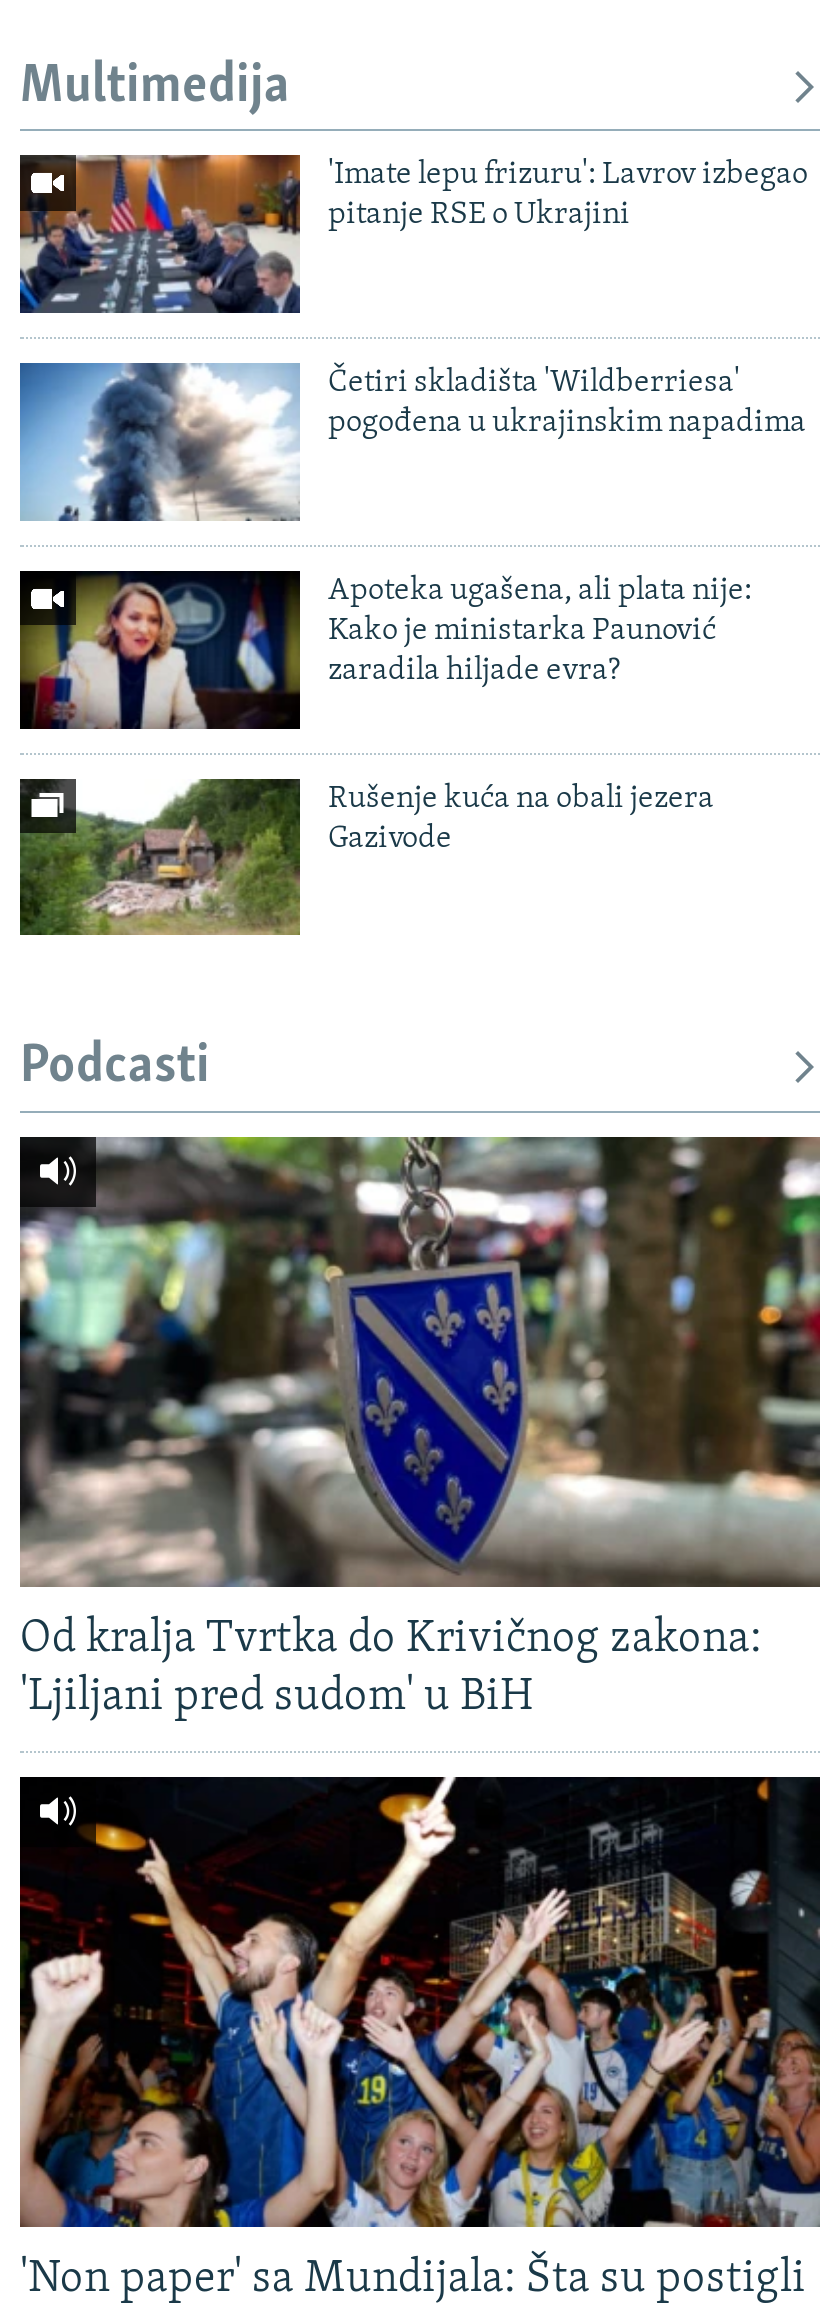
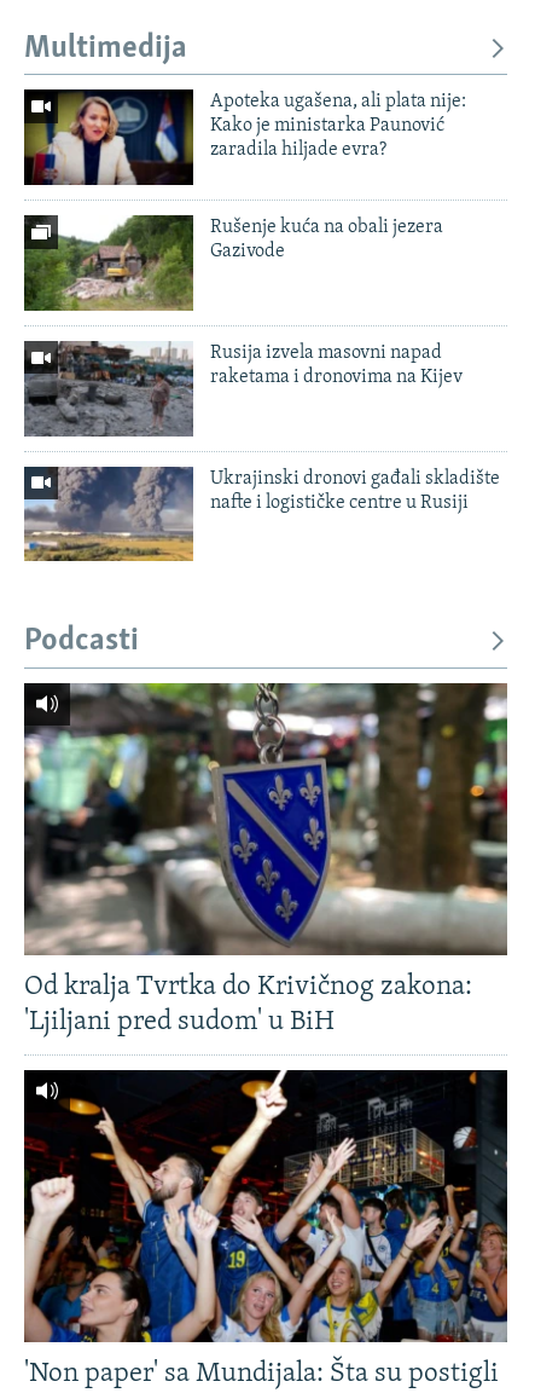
- [image]
- 'Imate lepu frizuru': Lavrov izbegao
- pitanje RSE o Ukrajini

- [image]
- Četiri skladišta 'Wildberriesa'
- pogođena u ukrajinskim napadima

moved up: [image] | Apoteka ugašena, ali plata nije: | Kako je ministarka Paunović | zaradila hiljade evra? | Rušenje kuća na obali jezera | Gazivode

moved up: [image]

+ [image]
+ Rusija izvela masovni napad
+ raketama i dronovima na Kijev

+ [image]
+ Ukrajinski dronovi gađali skladište
+ nafte i logističke centre u Rusiji
